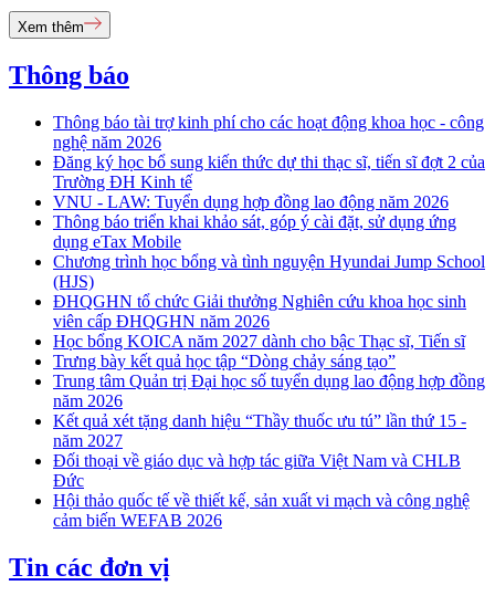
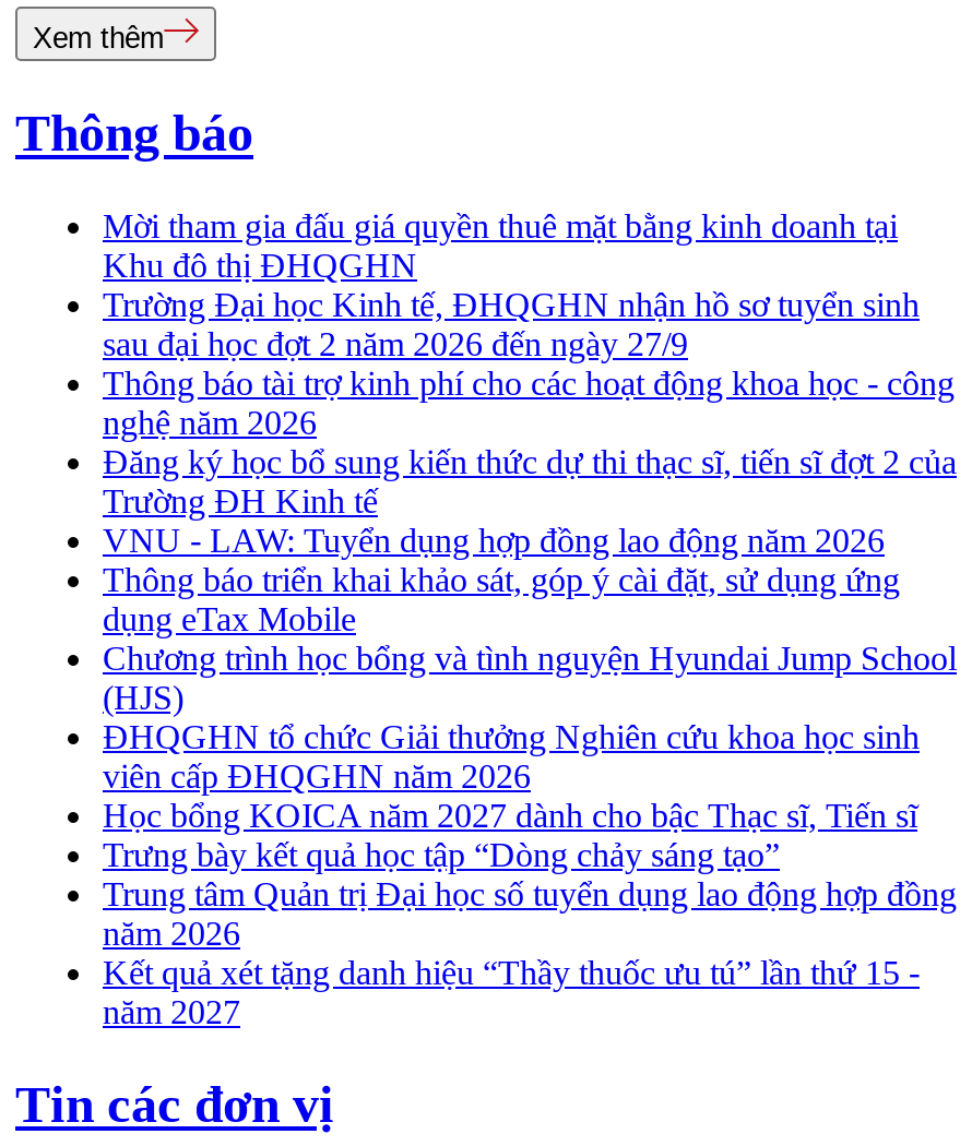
+ Mời tham gia đấu giá quyền thuê mặt bằng kinh doanh tại
+ Khu đô thị ĐHQGHN
+ Trường Đại học Kinh tế, ĐHQGHN nhận hồ sơ tuyển sinh
+ sau đại học đợt 2 năm 2026 đến ngày 27/9

moved down: Thông báo tài trợ kinh phí cho các hoạt động khoa học - công | nghệ năm 2026 | Đăng ký học bổ sung kiến thức dự thi thạc sĩ, tiến sĩ đợt 2 của | ... | Kết quả xét tặng danh hiệu “Thầy thuốc ưu tú” lần thứ 15 - | năm 2027

- Đối thoại về giáo dục và hợp tác giữa Việt Nam và CHLB
- Đức
- Hội thảo quốc tế về thiết kế, sản xuất vi mạch và công nghệ
- cảm biến WEFAB 2026
